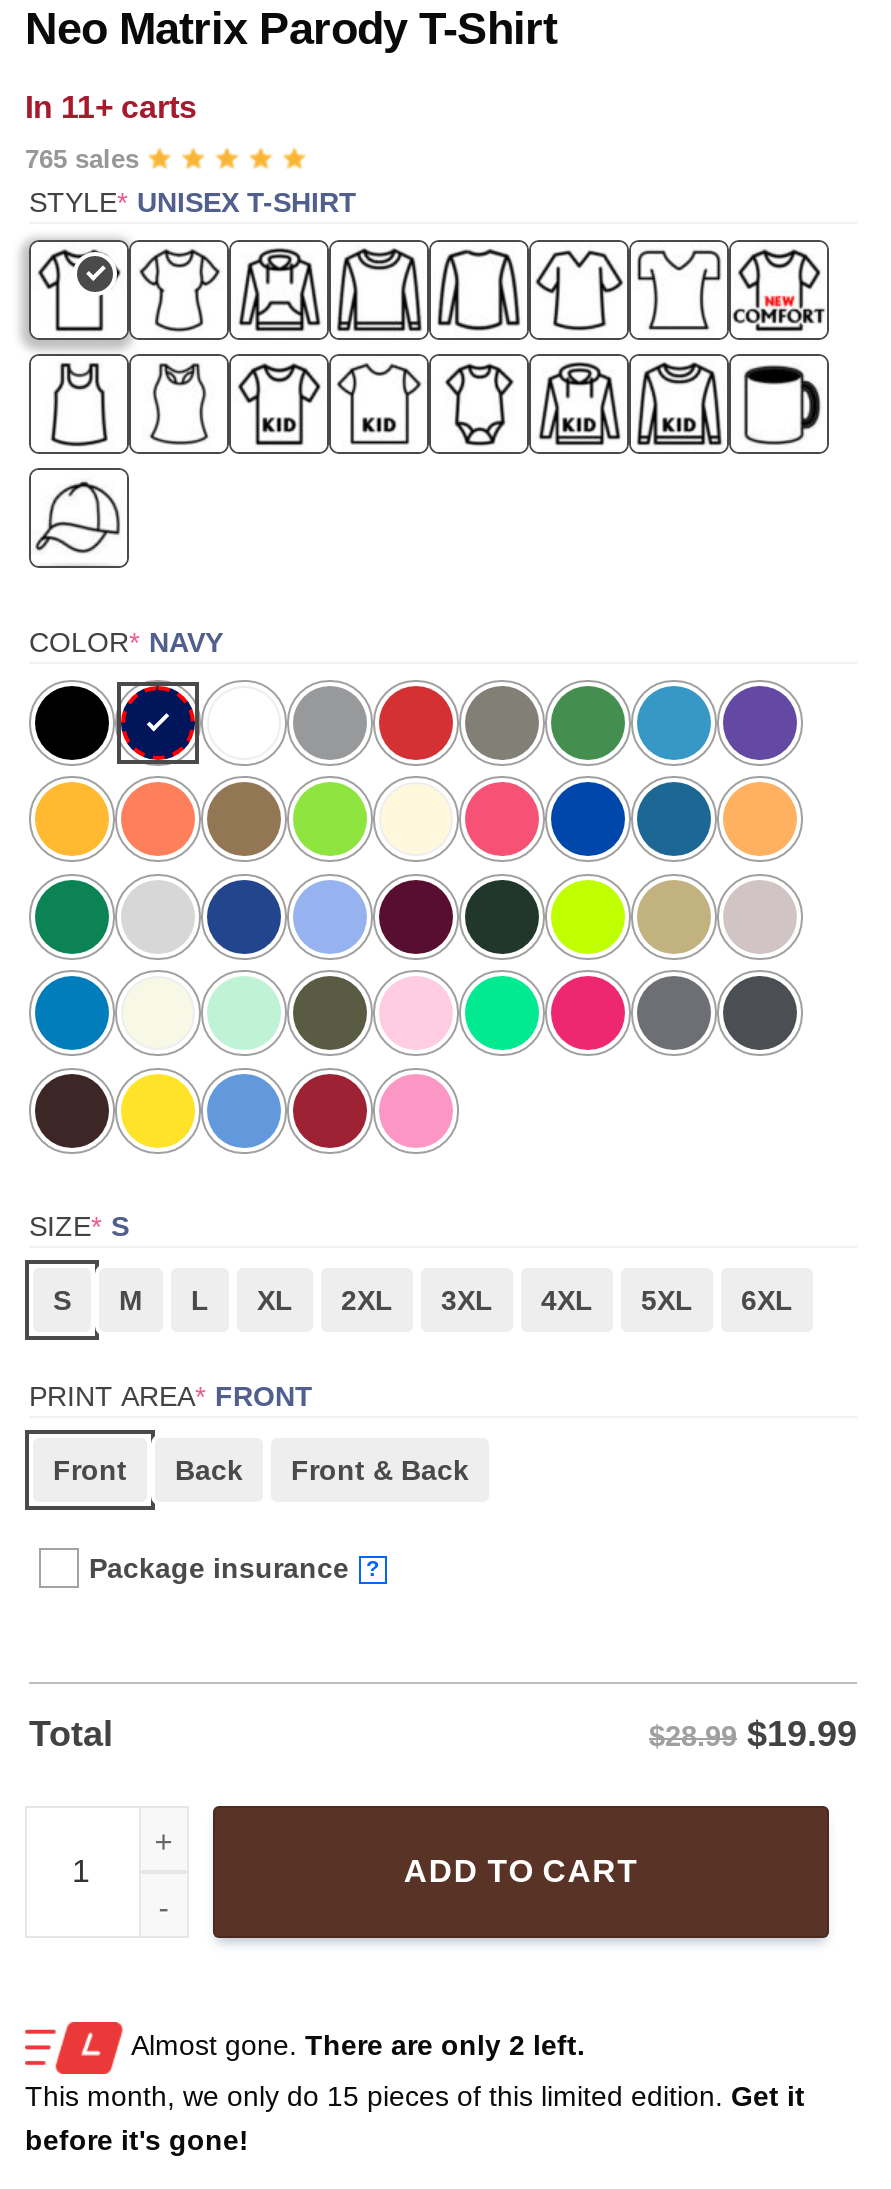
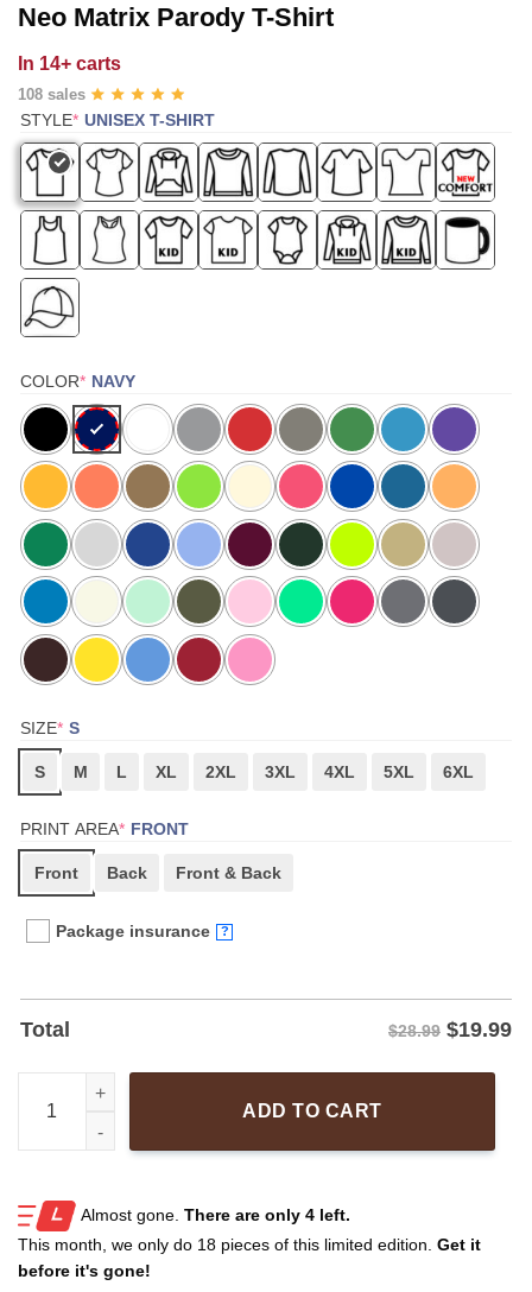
- In 11+ carts
+ In 14+ carts

- 765 sales
+ 108 sales

- Almost gone. There are only 2 left.
+ Almost gone. There are only 4 left.

- This month, we only do 15 pieces of this limited edition. Get it
+ This month, we only do 18 pieces of this limited edition. Get it
